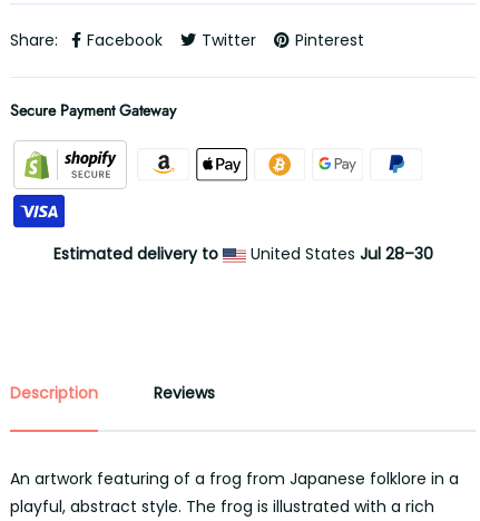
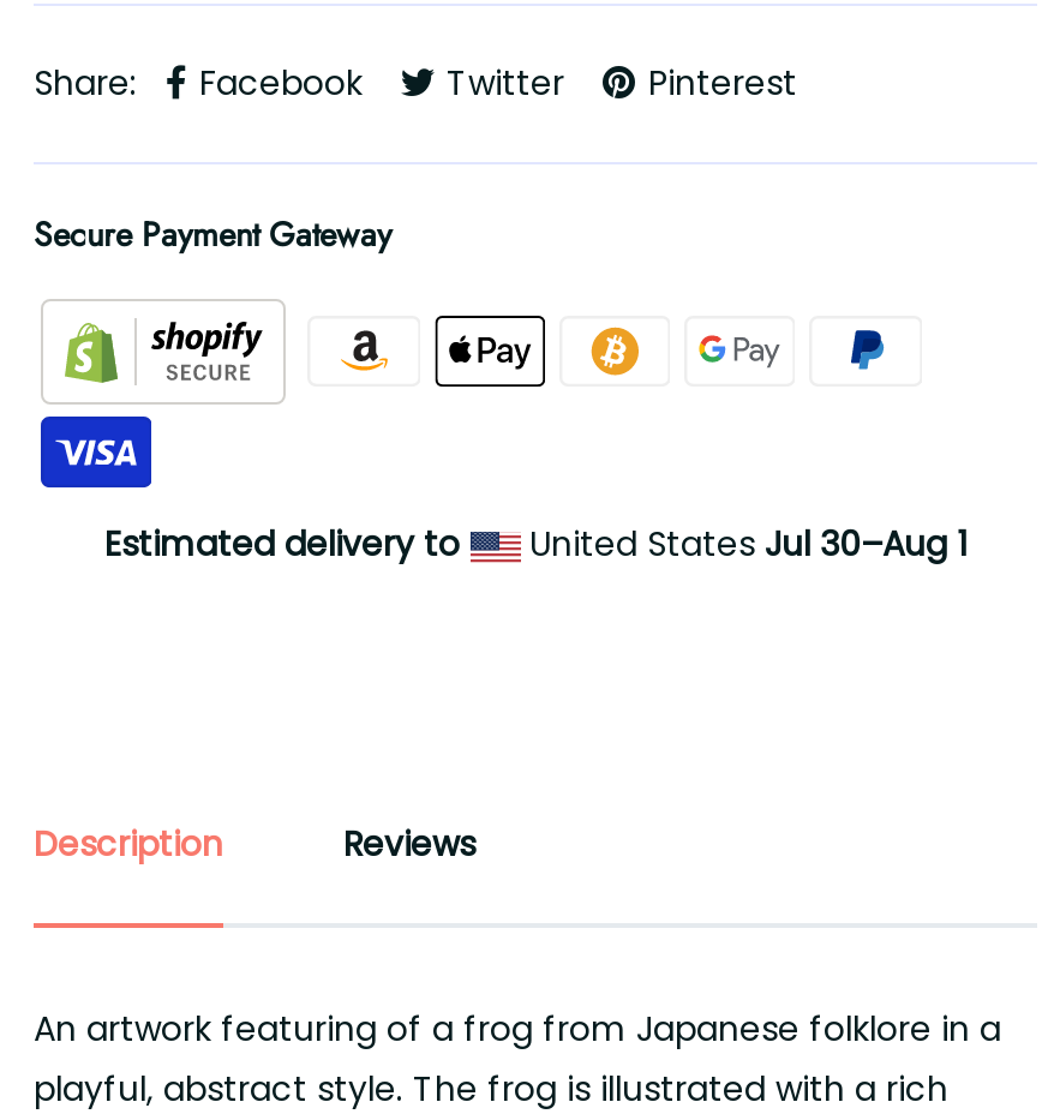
- United States Jul 28–30
+ United States Jul 30–Aug 1
